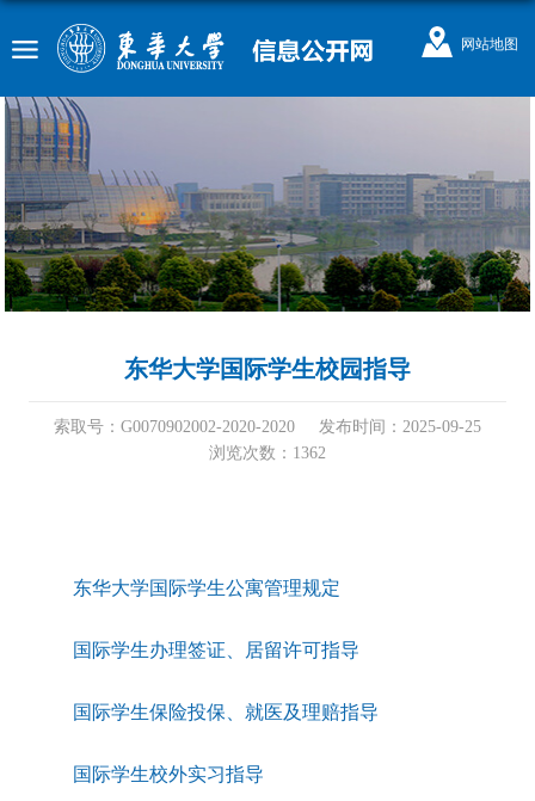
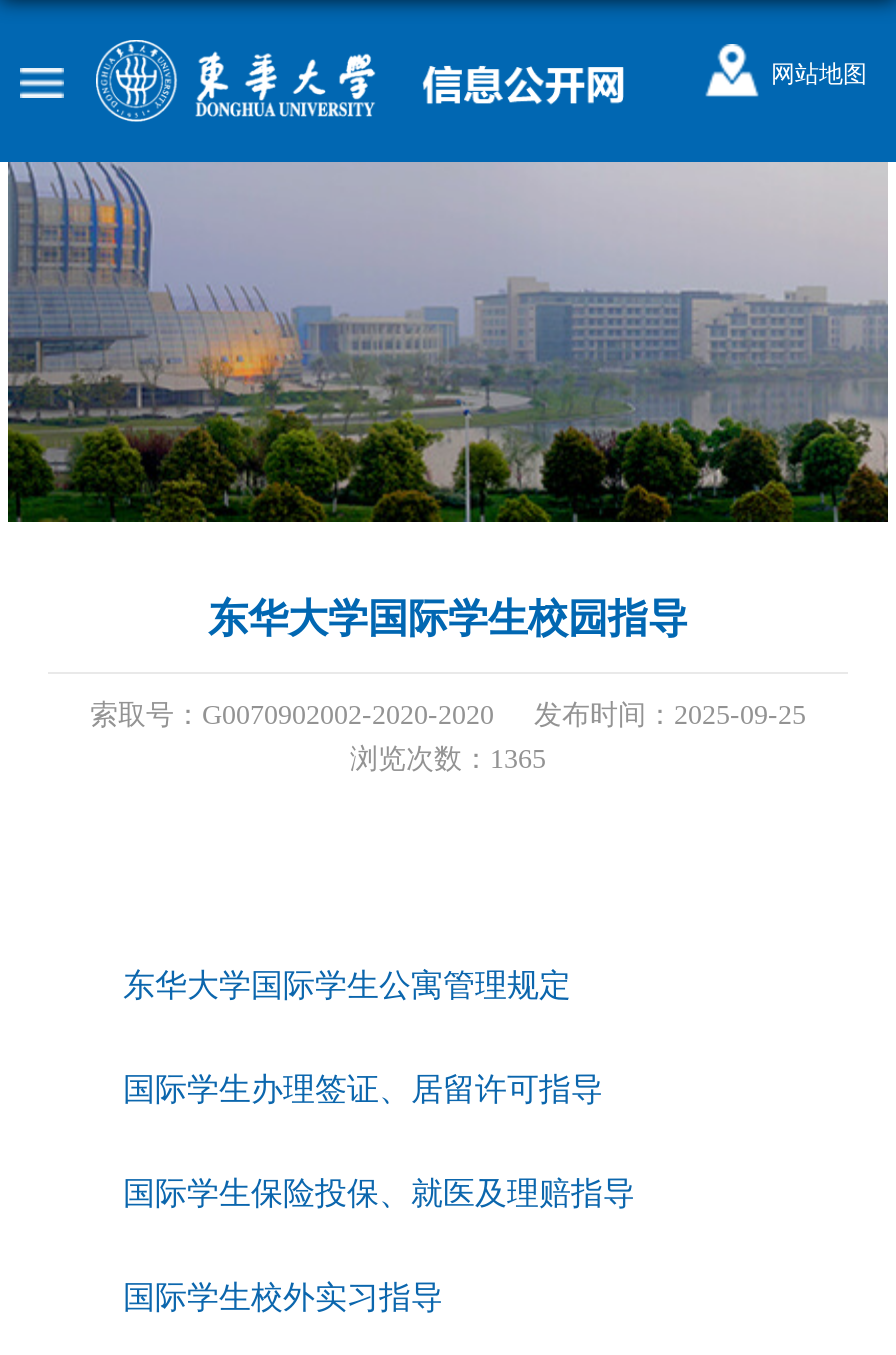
- 浏览次数：1362
+ 浏览次数：1365
